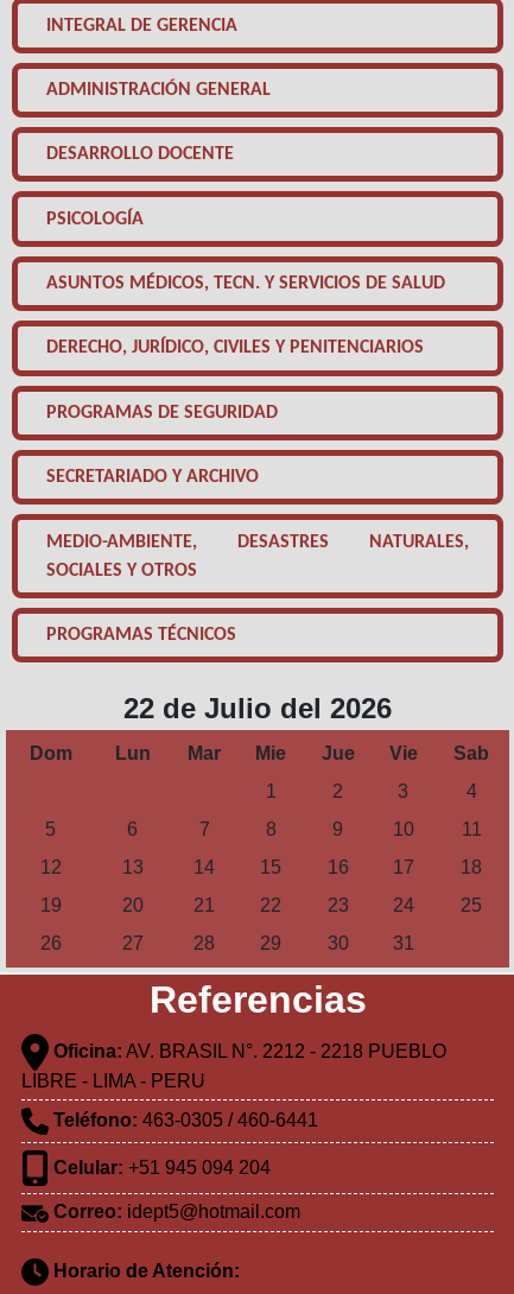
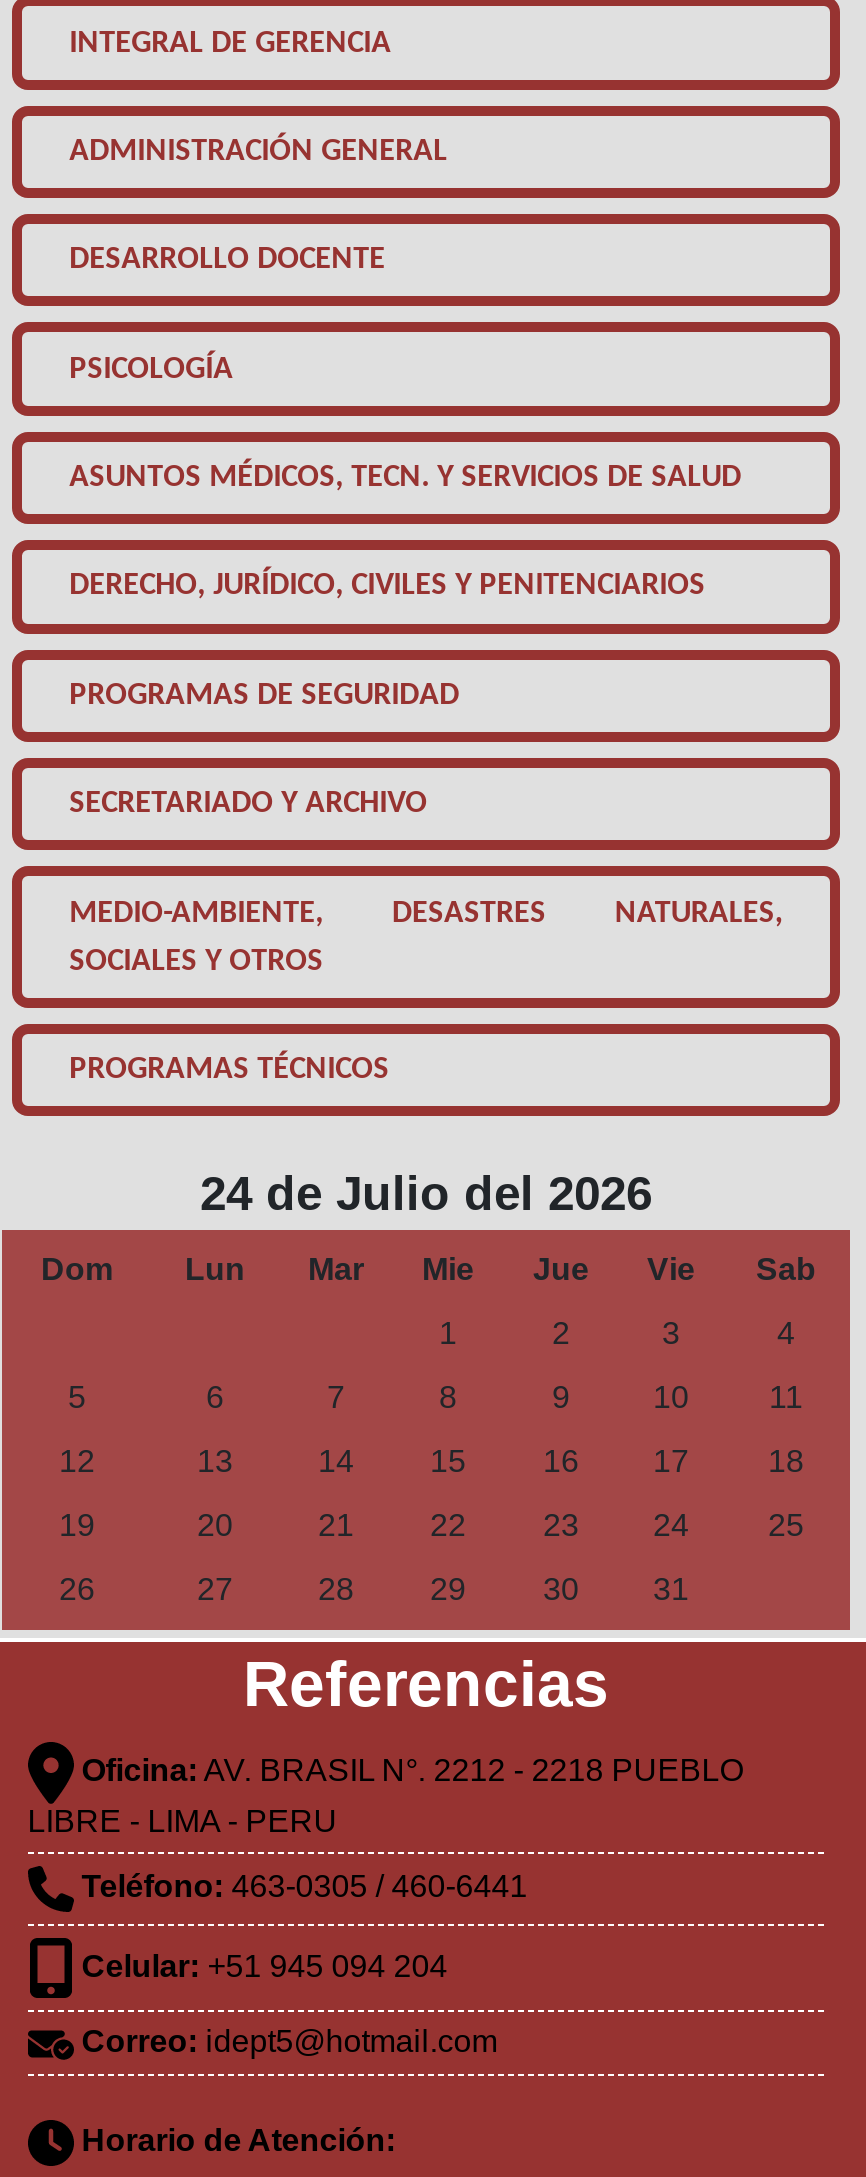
- 22 de Julio del 2026
+ 24 de Julio del 2026
